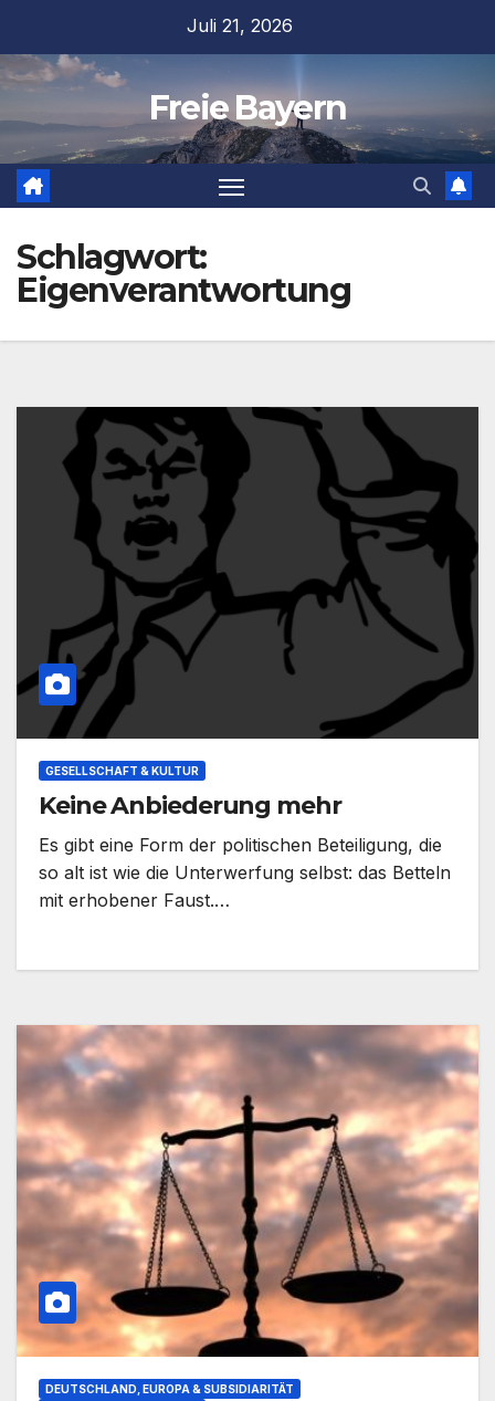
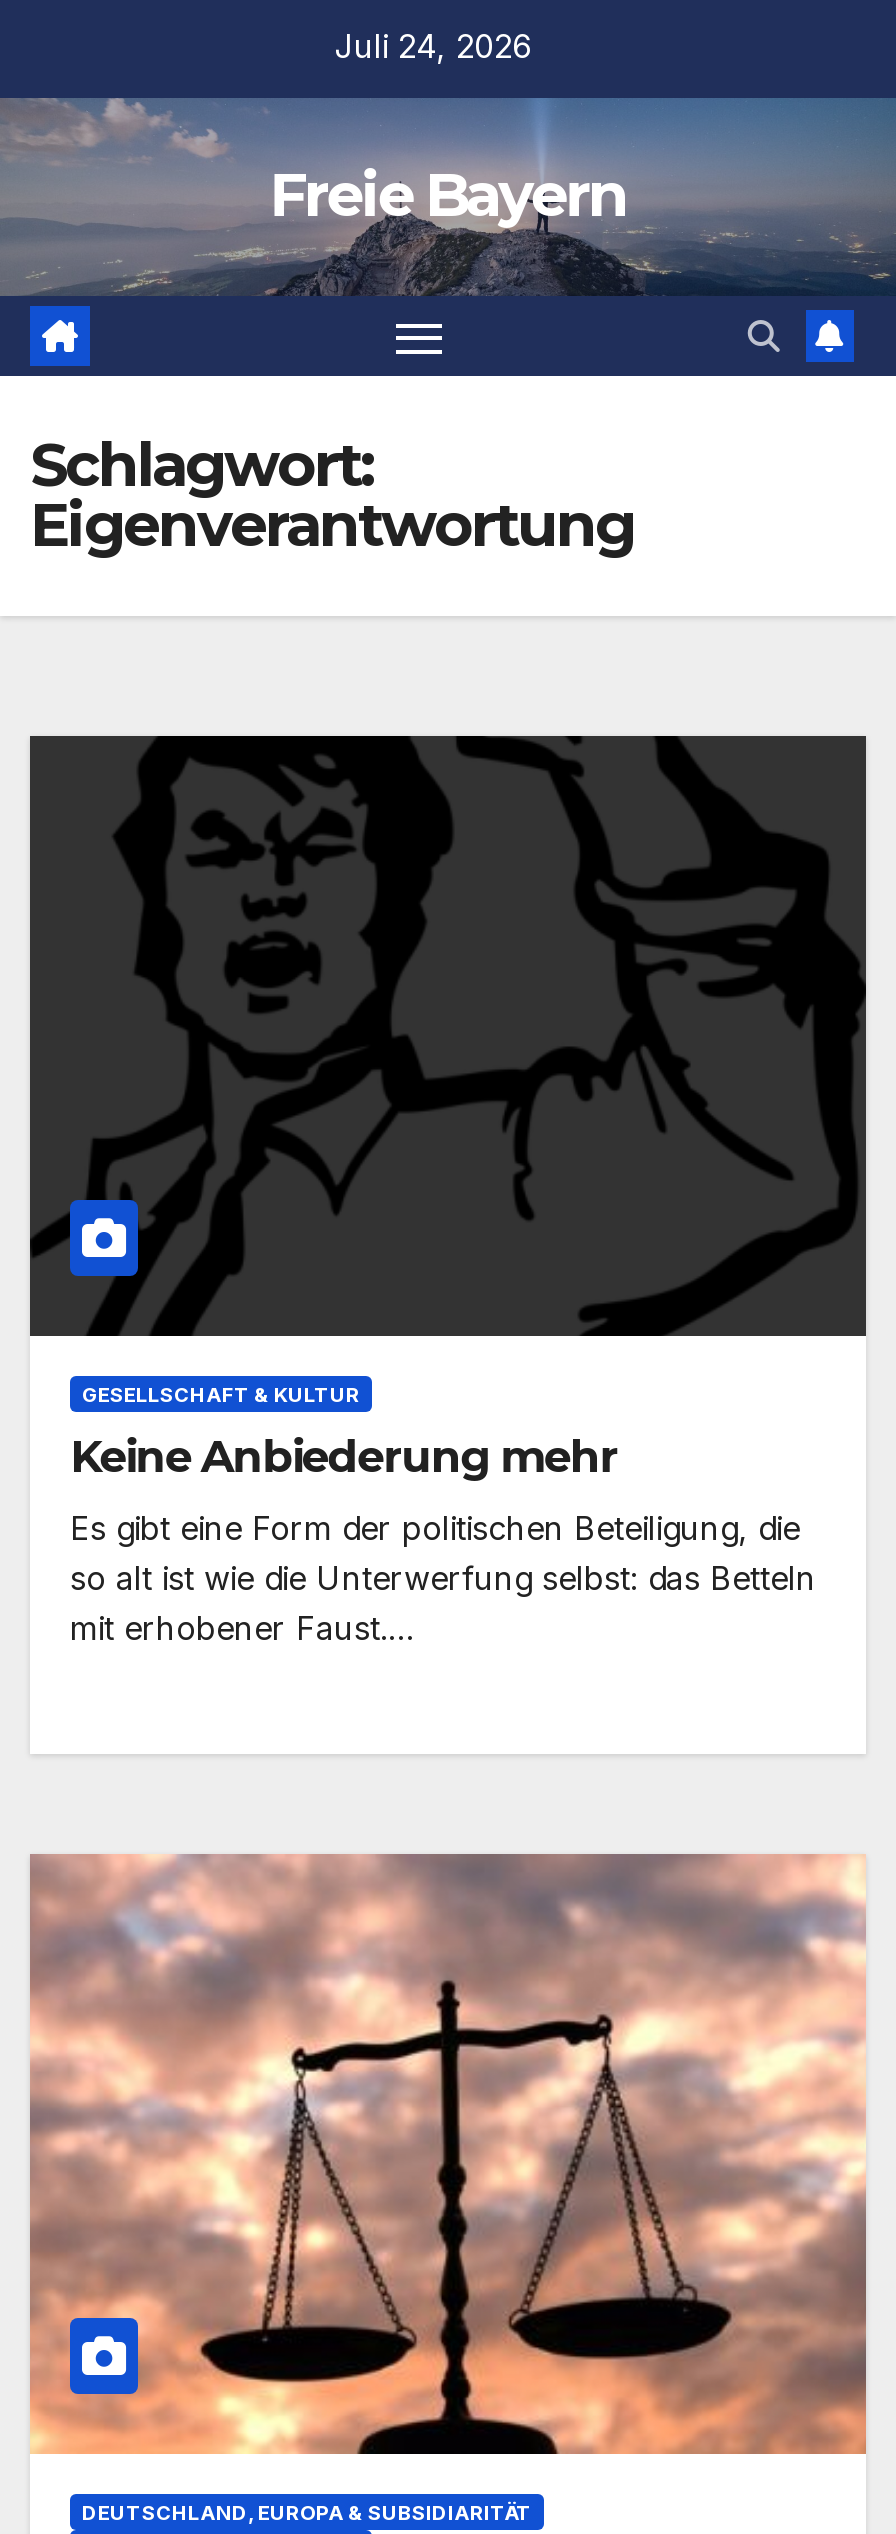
- Juli 21, 2026
+ Juli 24, 2026
